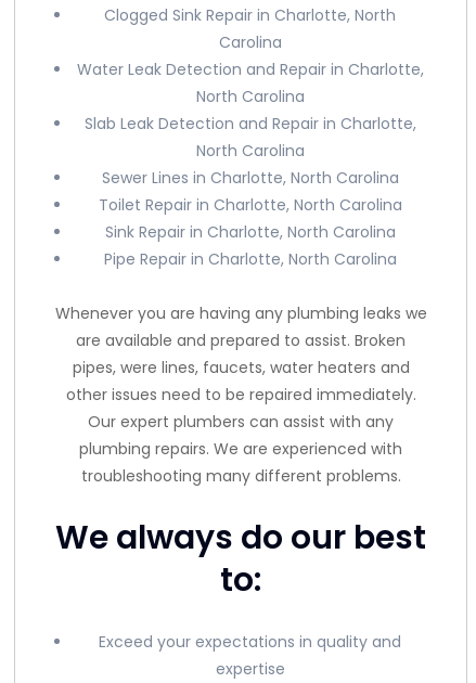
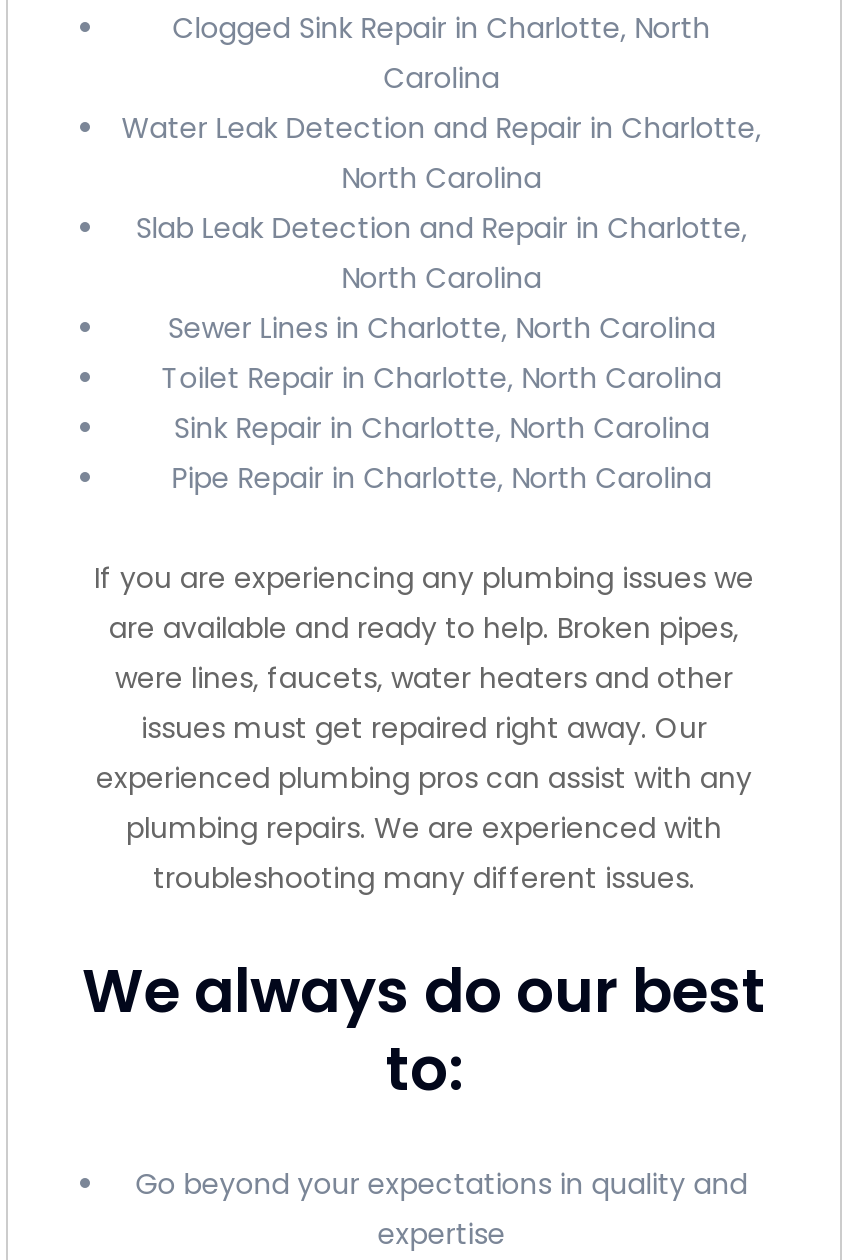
- Whenever you are having any plumbing leaks we
- are available and prepared to assist. Broken
- pipes, were lines, faucets, water heaters and
- other issues need to be repaired immediately.
- Our expert plumbers can assist with any
+ If you are experiencing any plumbing issues we
+ are available and ready to help. Broken pipes,
+ were lines, faucets, water heaters and other
+ issues must get repaired right away. Our
+ experienced plumbing pros can assist with any

- troubleshooting many different problems.
+ troubleshooting many different issues.

- Exceed your expectations in quality and
+ Go beyond your expectations in quality and
